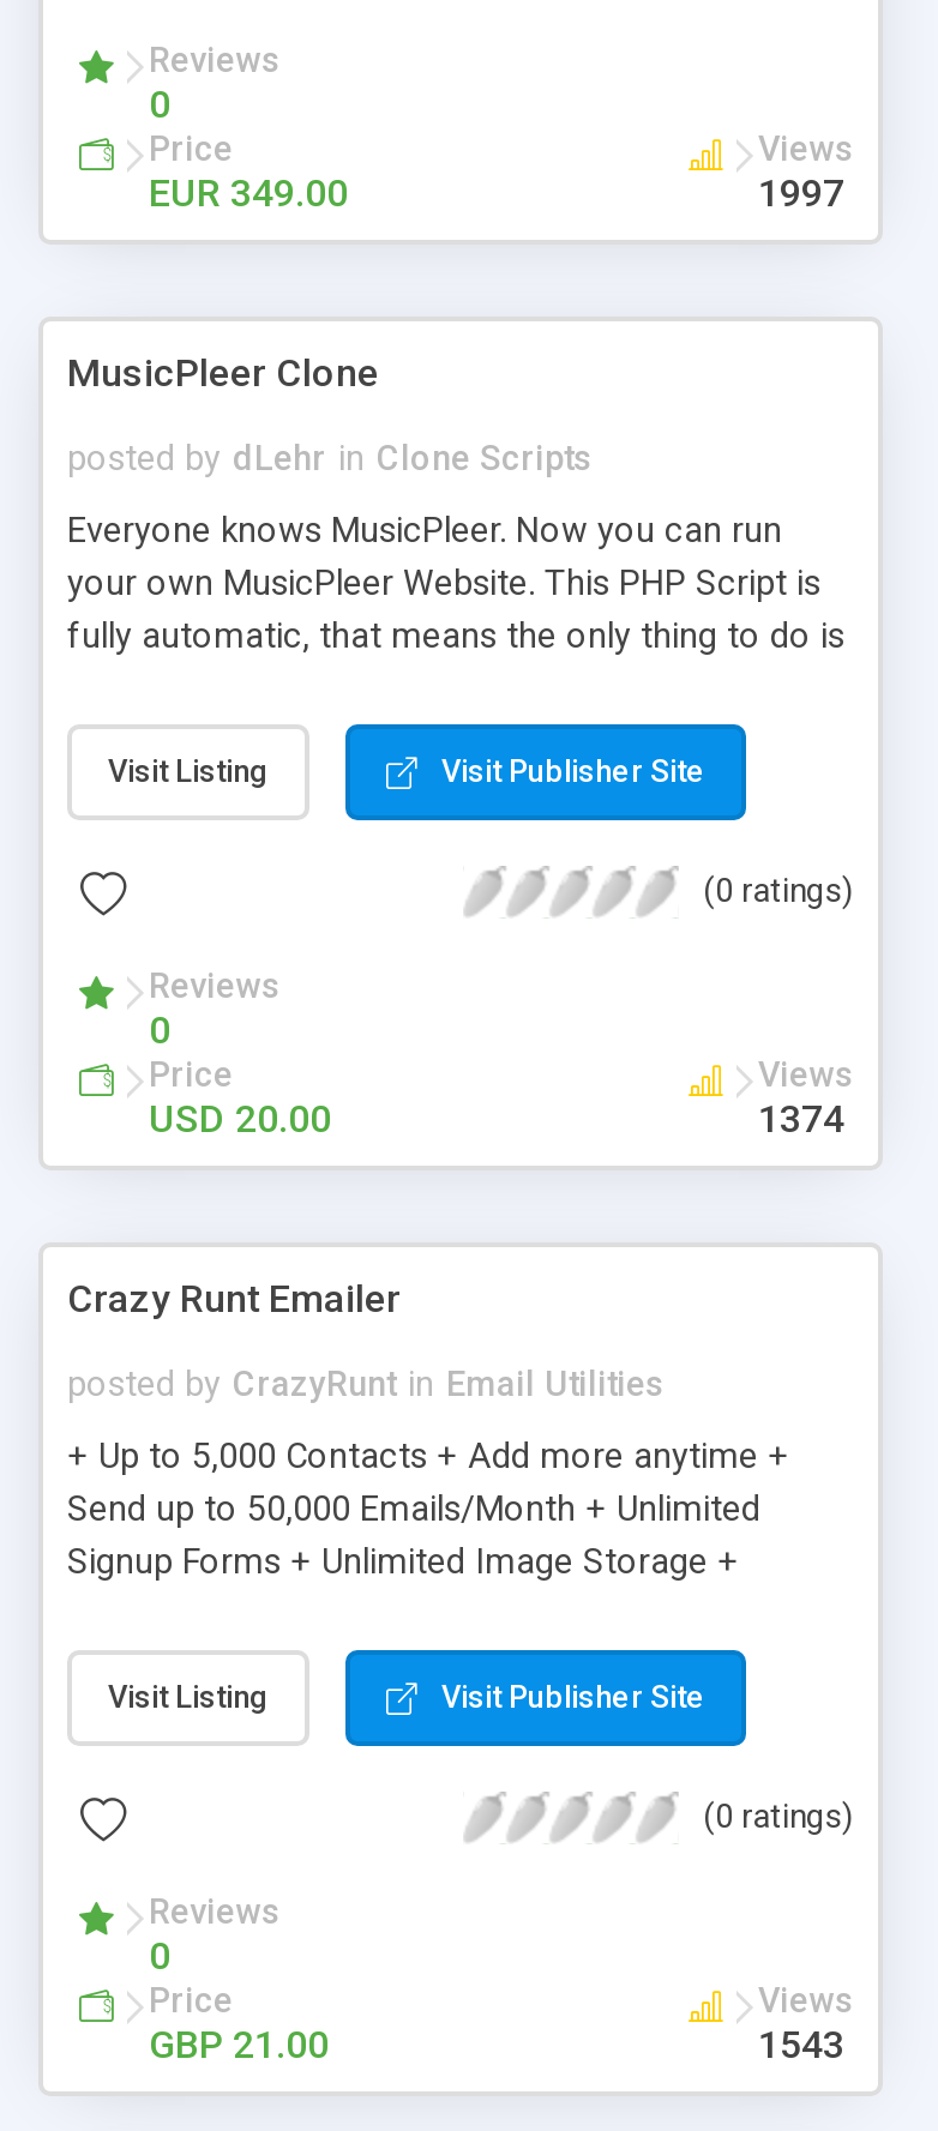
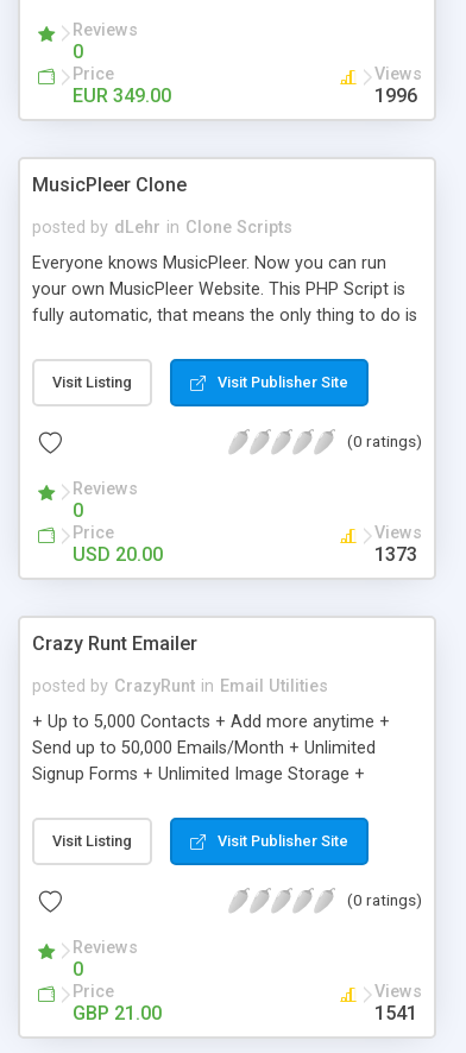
- 1997
+ 1996

- 1374
+ 1373

- 1543
+ 1541
